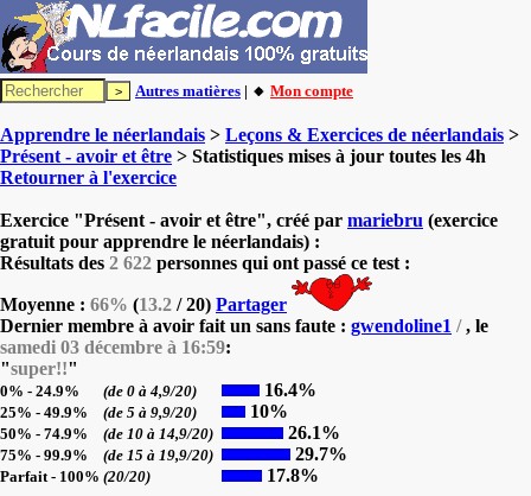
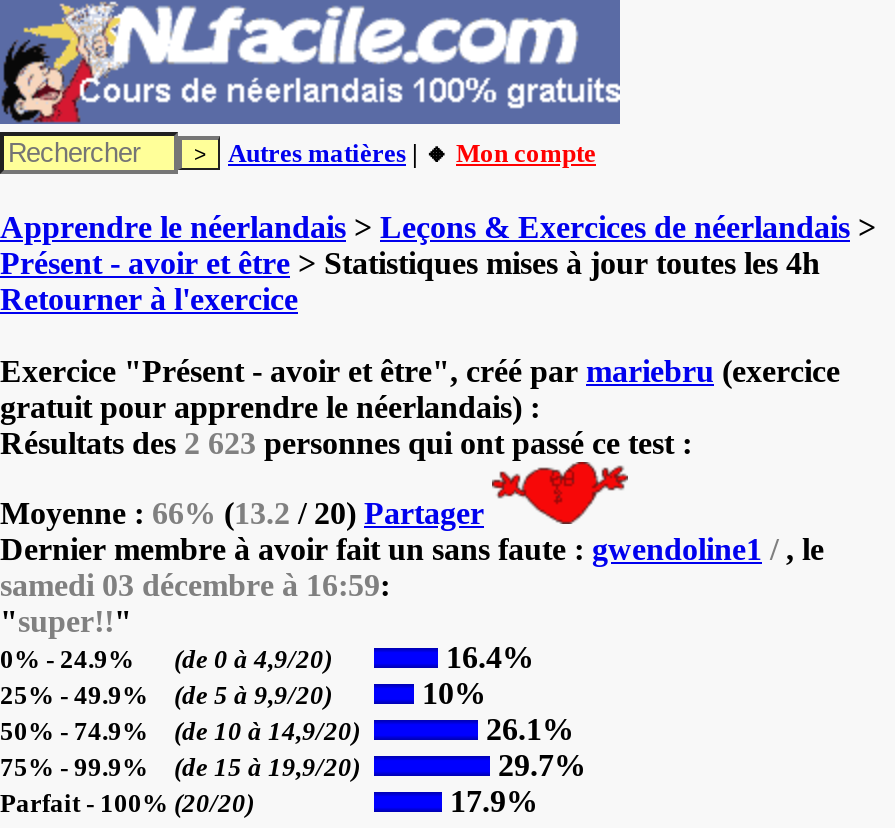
- Résultats des 2 622 personnes qui ont passé ce test :
+ Résultats des 2 623 personnes qui ont passé ce test :

- 17.8%
+ 17.9%
